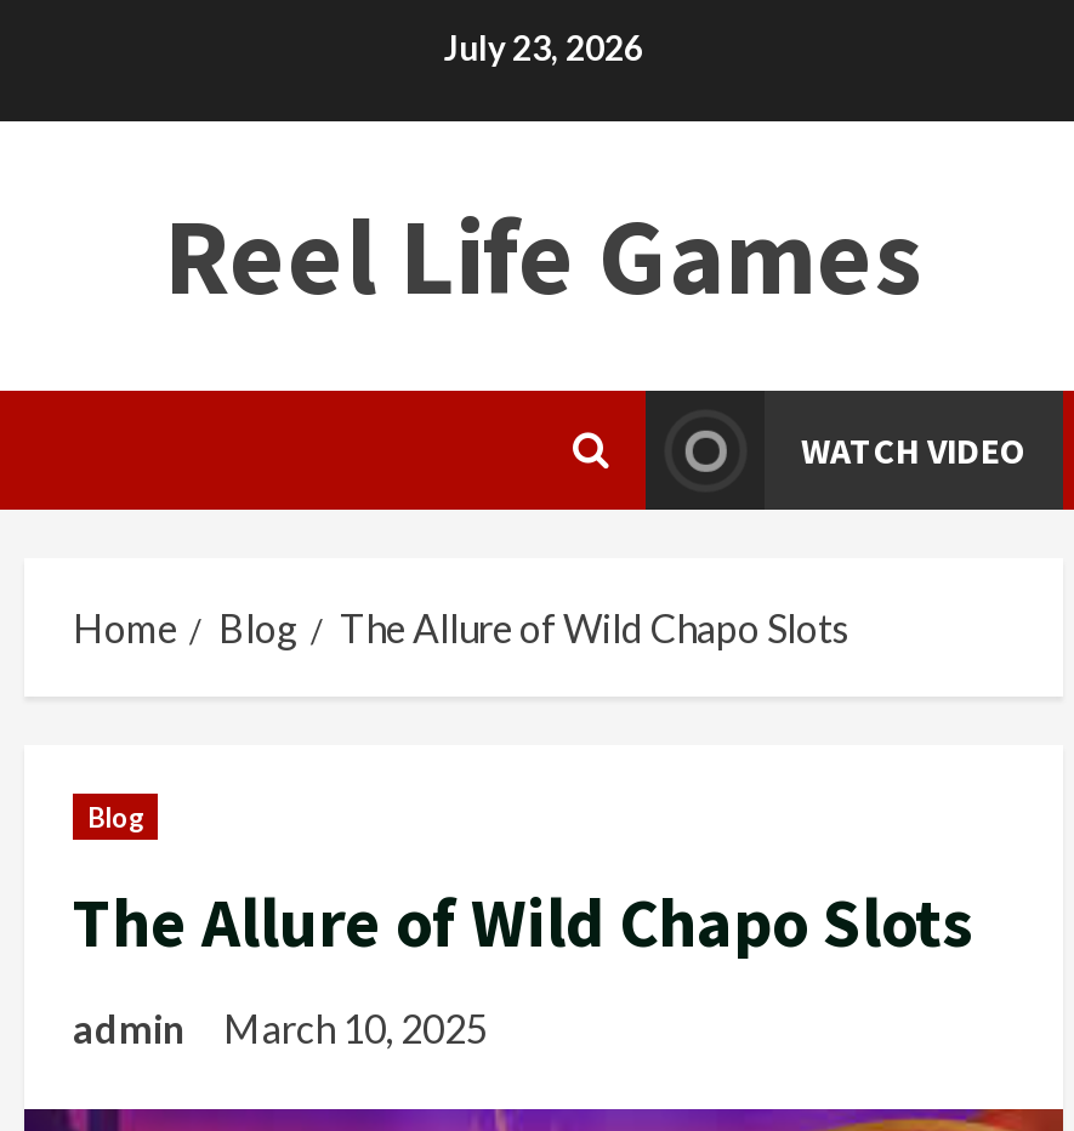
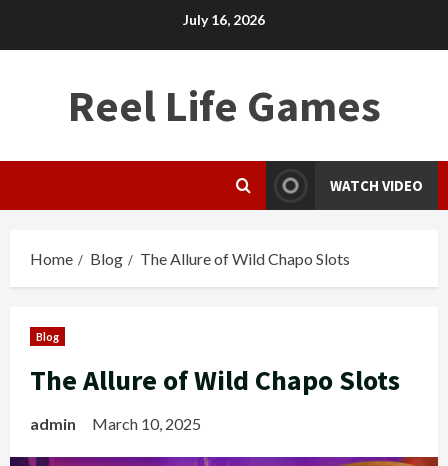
- July 23, 2026
+ July 16, 2026
